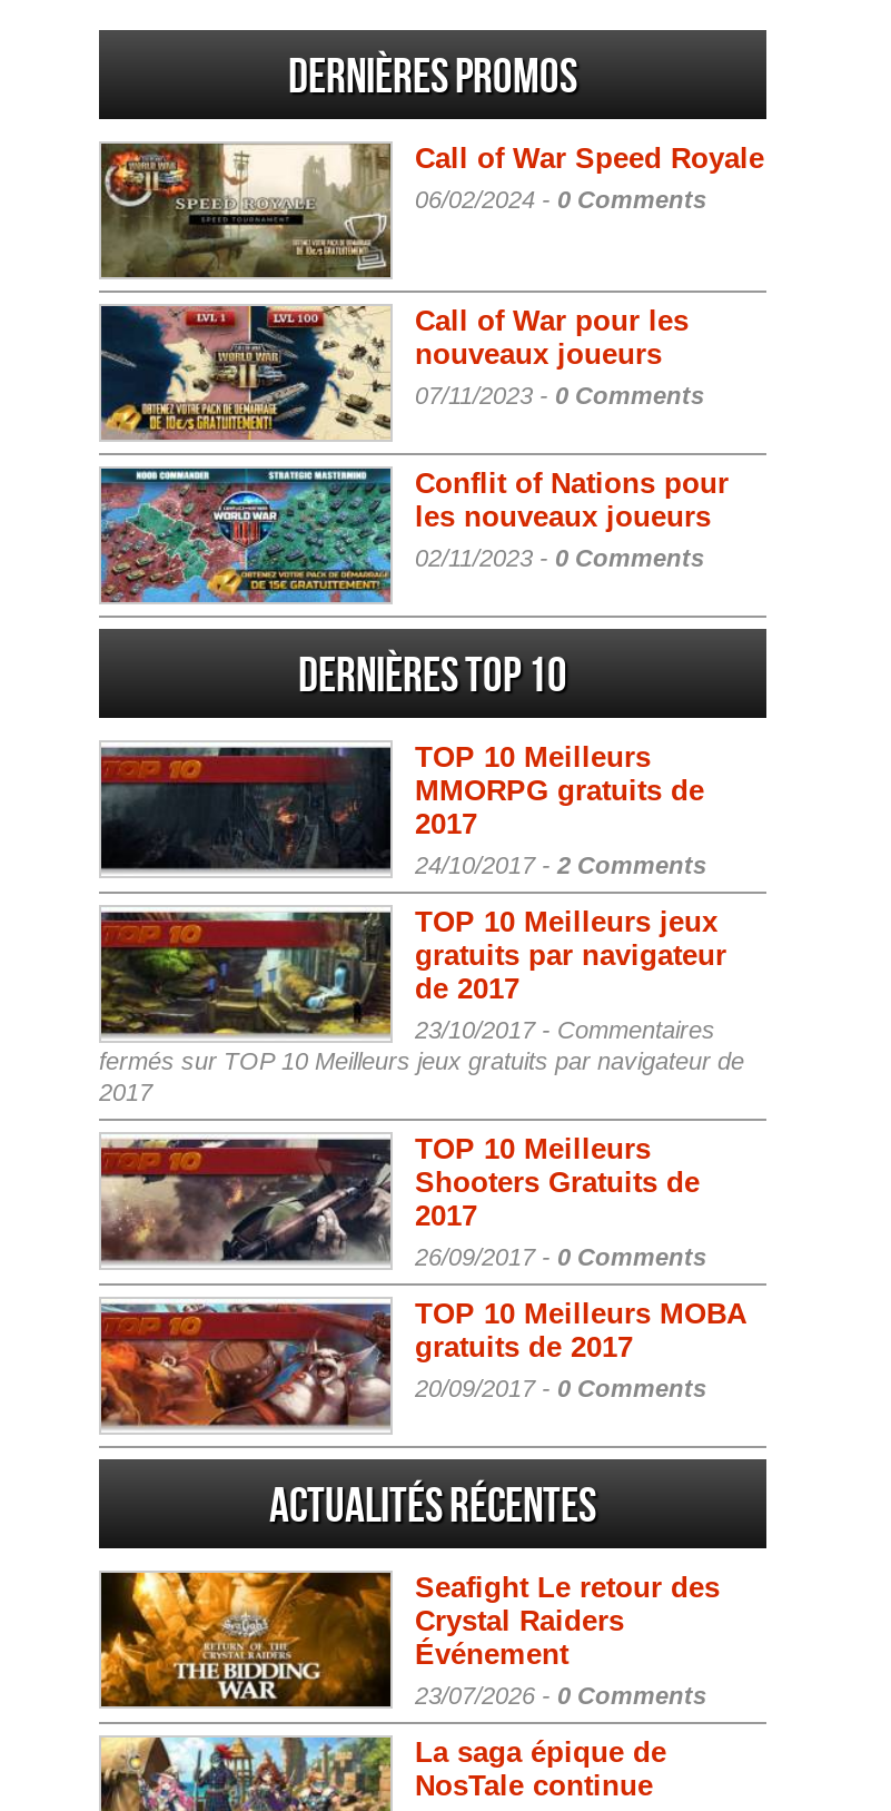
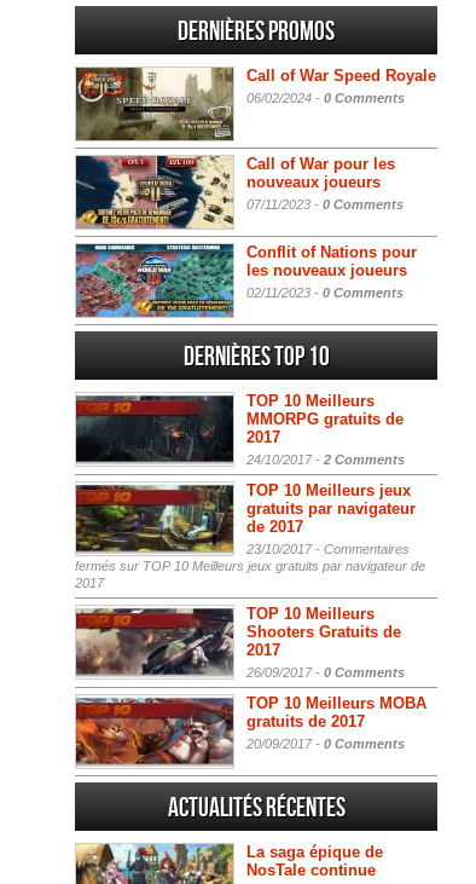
- [image]
- Seafight Le retour des
- Crystal Raiders
- Événement
- 23/07/2026 - 0 Comments
